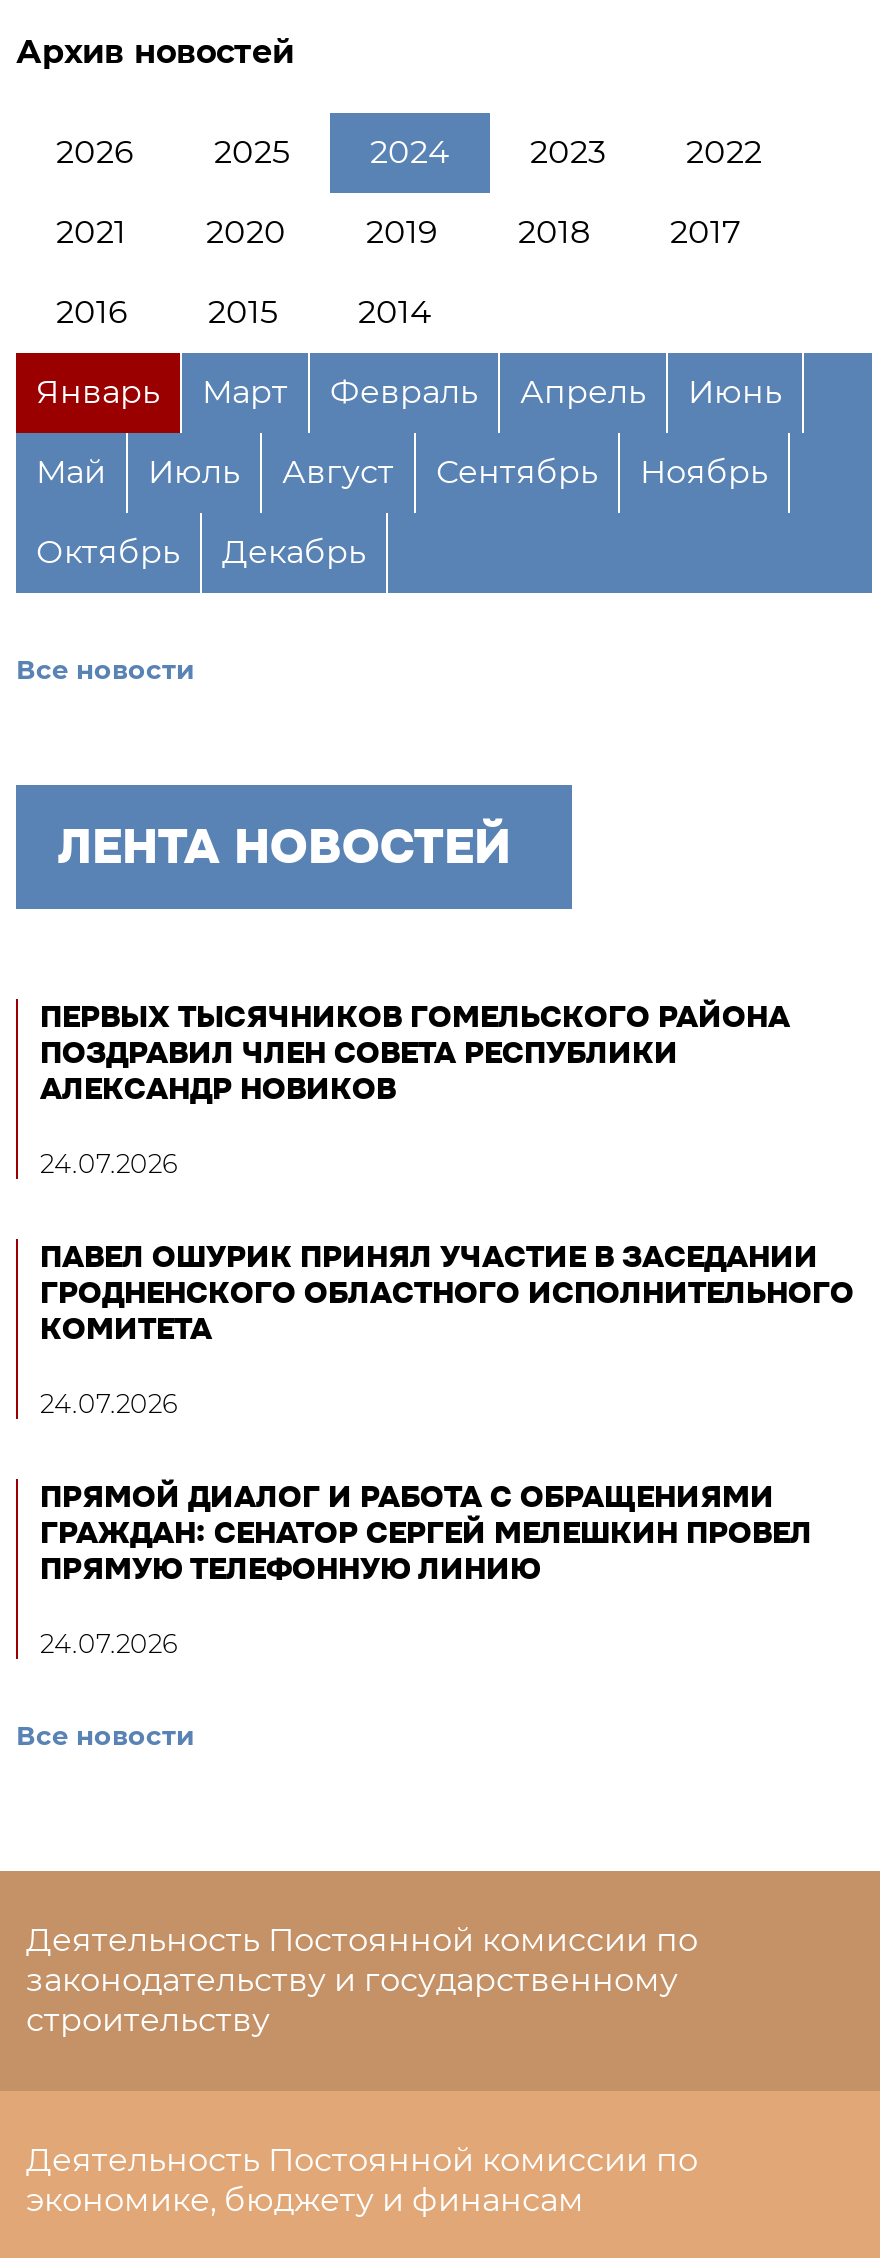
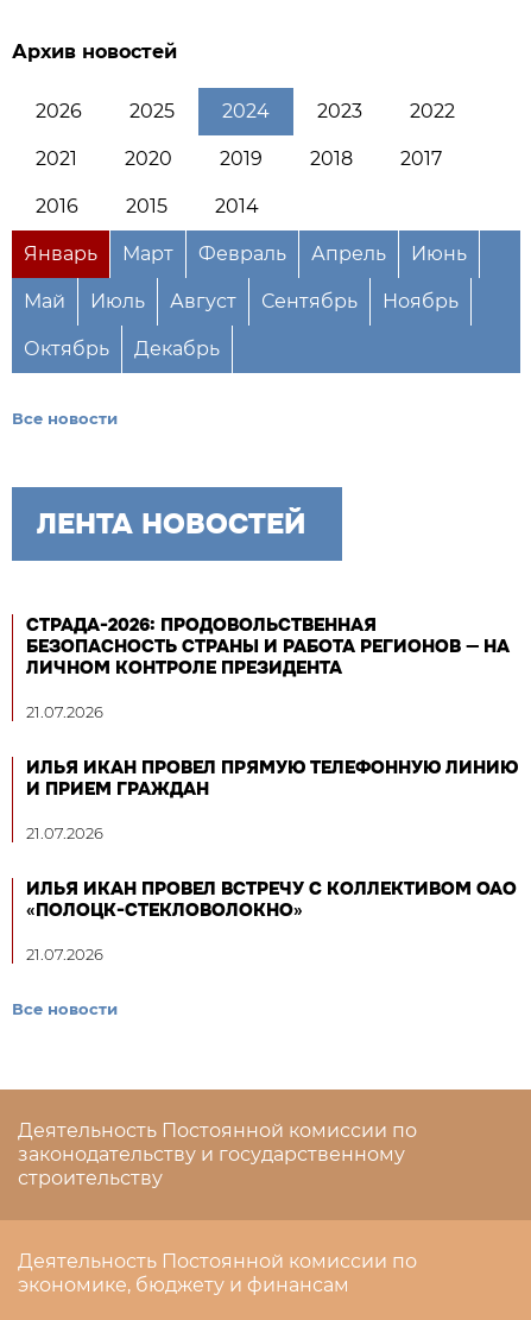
- ПЕРВЫХ ТЫСЯЧНИКОВ ГОМЕЛЬСКОГО РАЙОНА
- ПОЗДРАВИЛ ЧЛЕН СОВЕТА РЕСПУБЛИКИ
- АЛЕКСАНДР НОВИКОВ
+ СТРАДА-2026: ПРОДОВОЛЬСТВЕННАЯ
+ БЕЗОПАСНОСТЬ СТРАНЫ И РАБОТА РЕГИОНОВ — НА
+ ЛИЧНОМ КОНТРОЛЕ ПРЕЗИДЕНТА

- 24.07.2026
+ 21.07.2026

- ПАВЕЛ ОШУРИК ПРИНЯЛ УЧАСТИЕ В ЗАСЕДАНИИ
- ГРОДНЕНСКОГО ОБЛАСТНОГО ИСПОЛНИТЕЛЬНОГО
- КОМИТЕТА
+ ИЛЬЯ ИКАН ПРОВЕЛ ПРЯМУЮ ТЕЛЕФОННУЮ ЛИНИЮ
+ И ПРИЕМ ГРАЖДАН

- 24.07.2026
+ 21.07.2026

- ПРЯМОЙ ДИАЛОГ И РАБОТА С ОБРАЩЕНИЯМИ
- ГРАЖДАН: СЕНАТОР СЕРГЕЙ МЕЛЕШКИН ПРОВЕЛ
- ПРЯМУЮ ТЕЛЕФОННУЮ ЛИНИЮ
+ ИЛЬЯ ИКАН ПРОВЕЛ ВСТРЕЧУ С КОЛЛЕКТИВОМ ОАО
+ «ПОЛОЦК-СТЕКЛОВОЛОКНО»

- 24.07.2026
+ 21.07.2026
